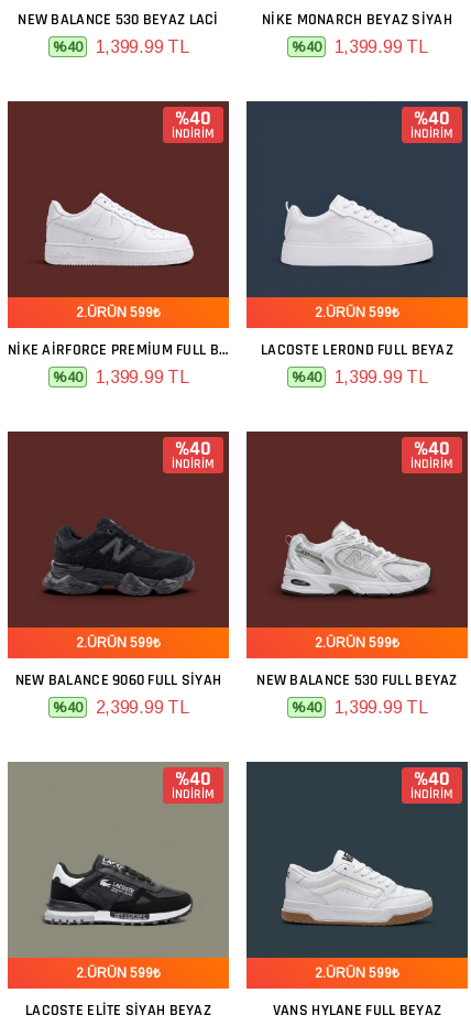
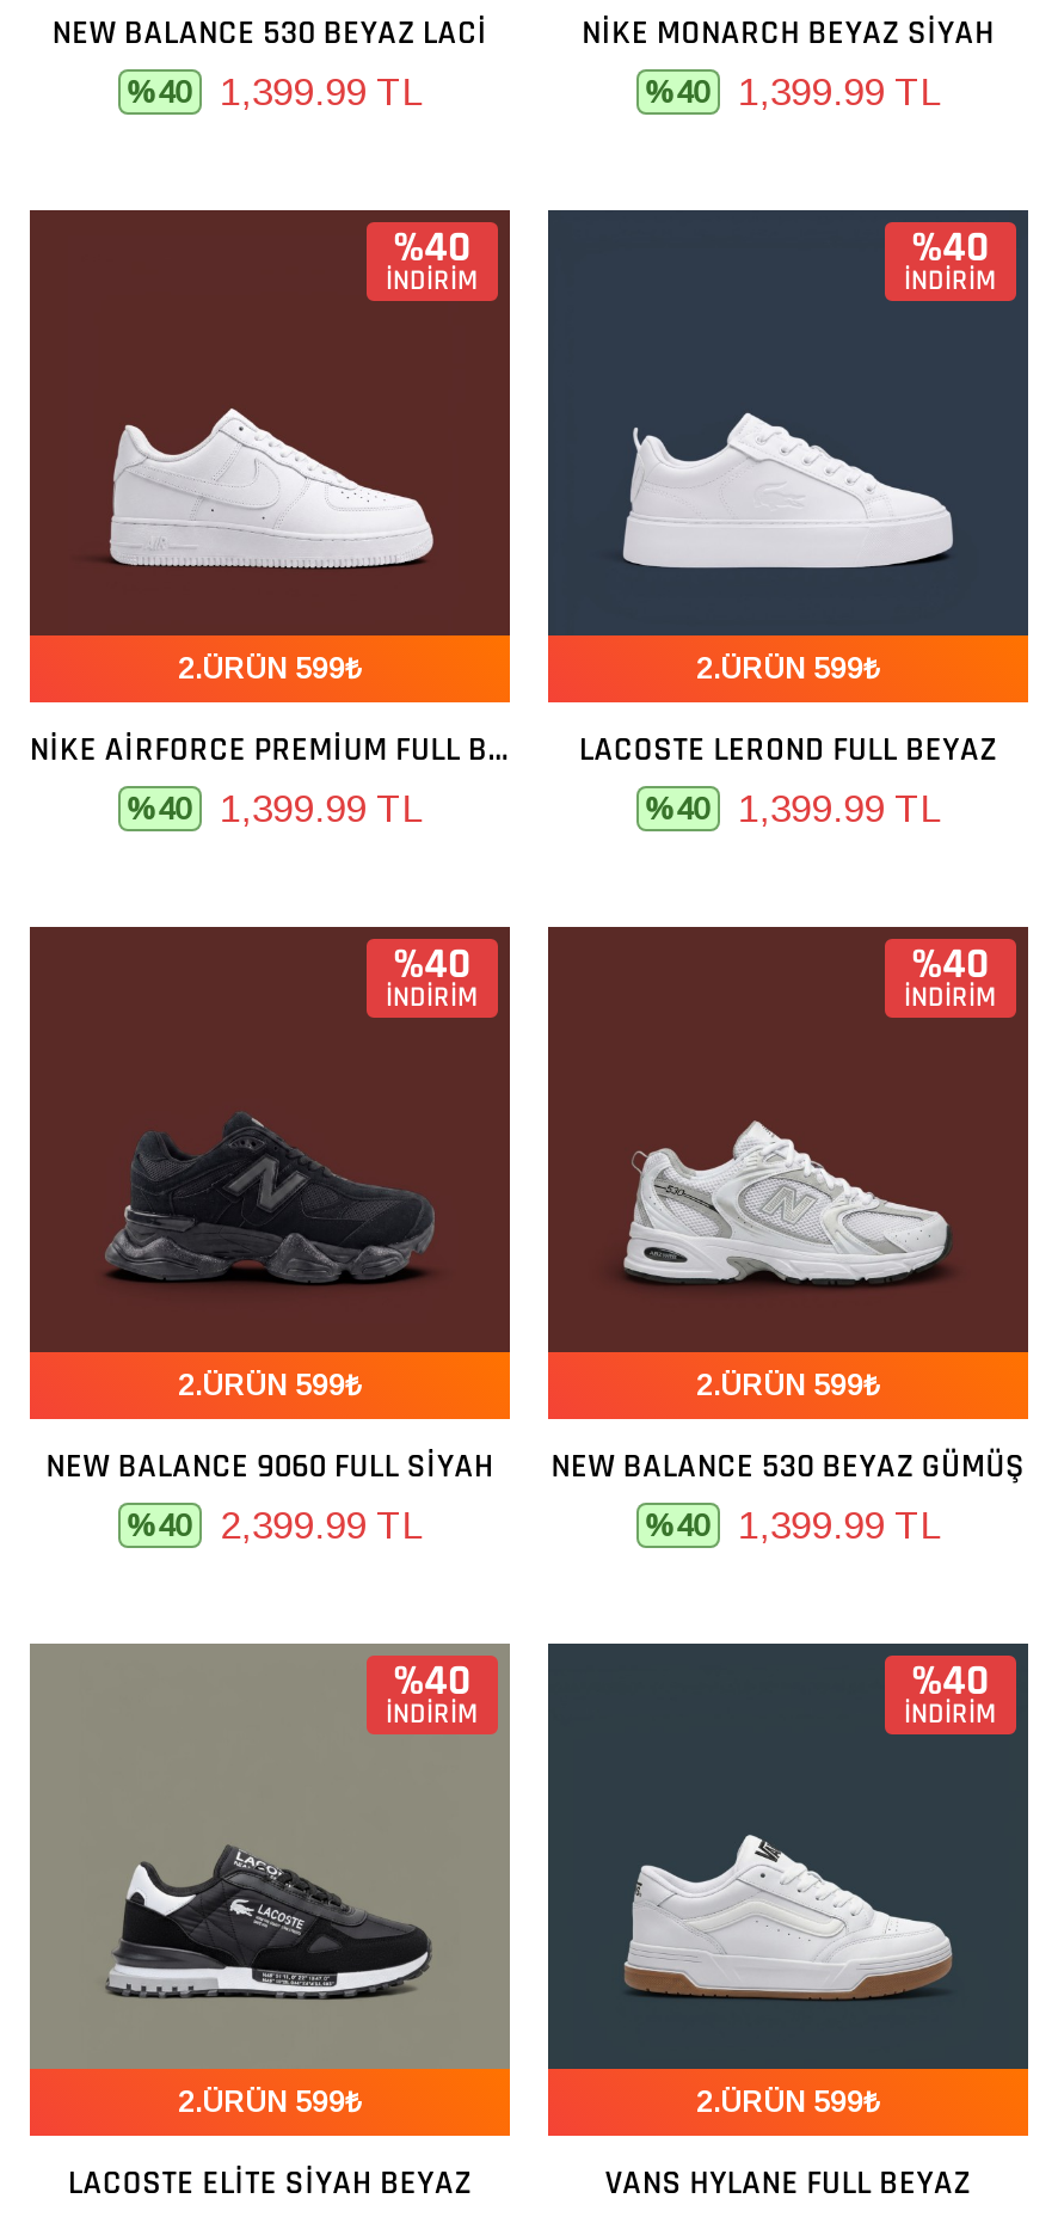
- NEW BALANCE 530 FULL BEYAZ
+ NEW BALANCE 530 BEYAZ GÜMÜŞ
